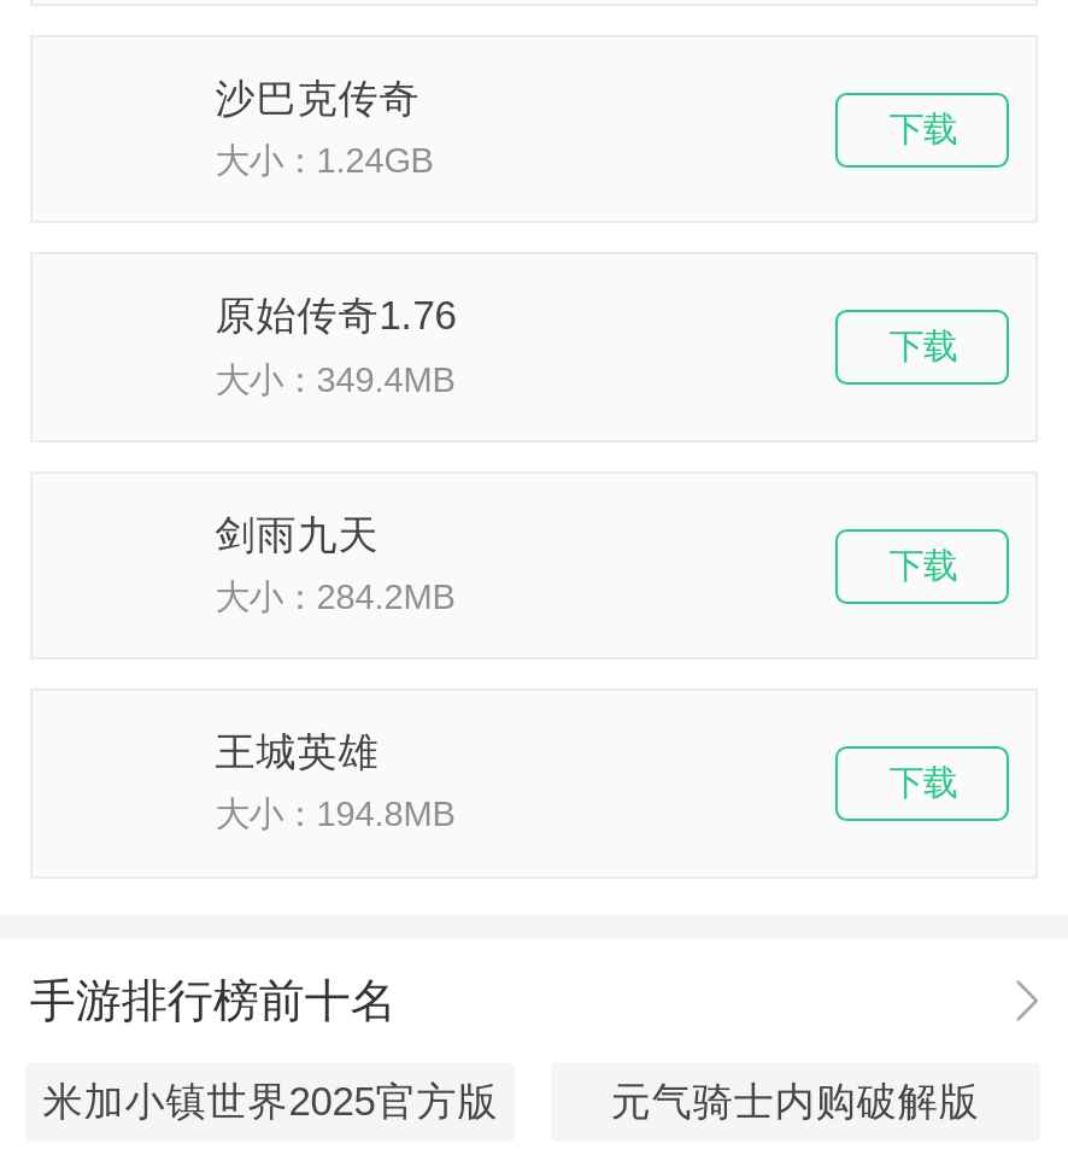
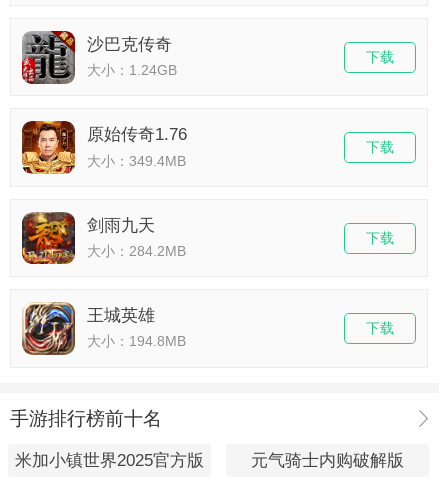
+ [image]

+ [image]

+ [image]

+ [image]
